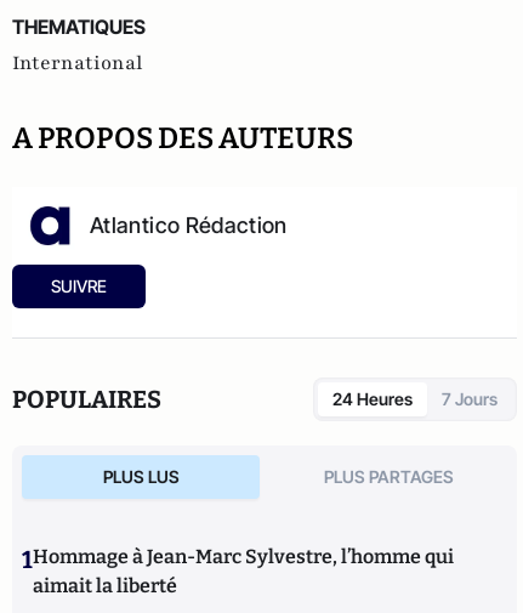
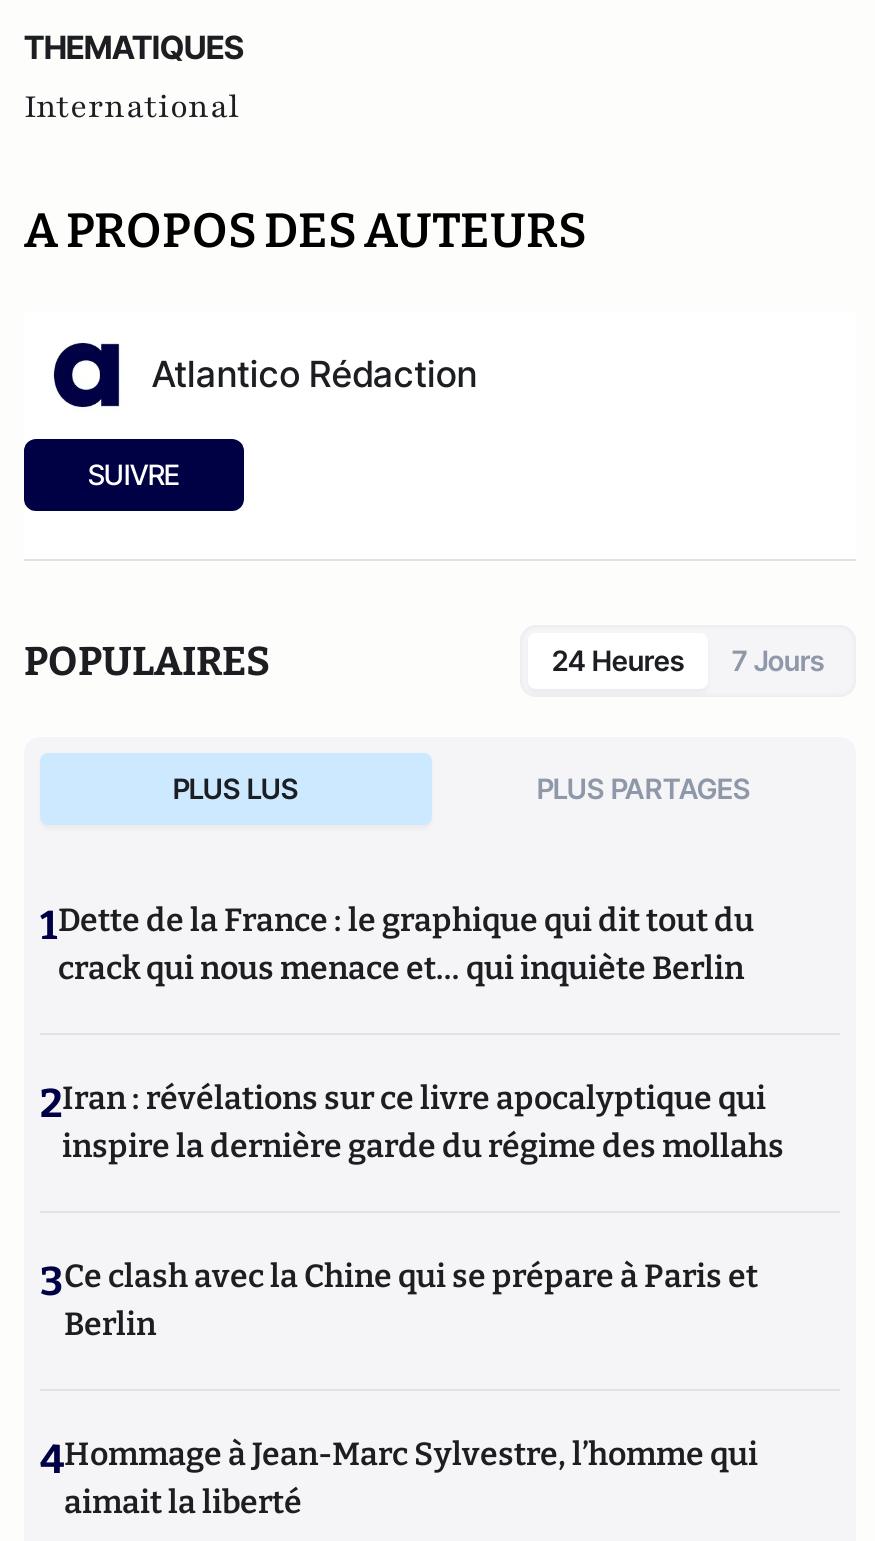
- 1Hommage à Jean-Marc Sylvestre, l’homme qui
+ 1Dette de la France : le graphique qui dit tout du
+ crack qui nous menace et… qui inquiète Berlin
+ 2Iran : révélations sur ce livre apocalyptique qui
+ inspire la dernière garde du régime des mollahs
+ 3Ce clash avec la Chine qui se prépare à Paris et
+ Berlin
+ 4Hommage à Jean-Marc Sylvestre, l’homme qui
